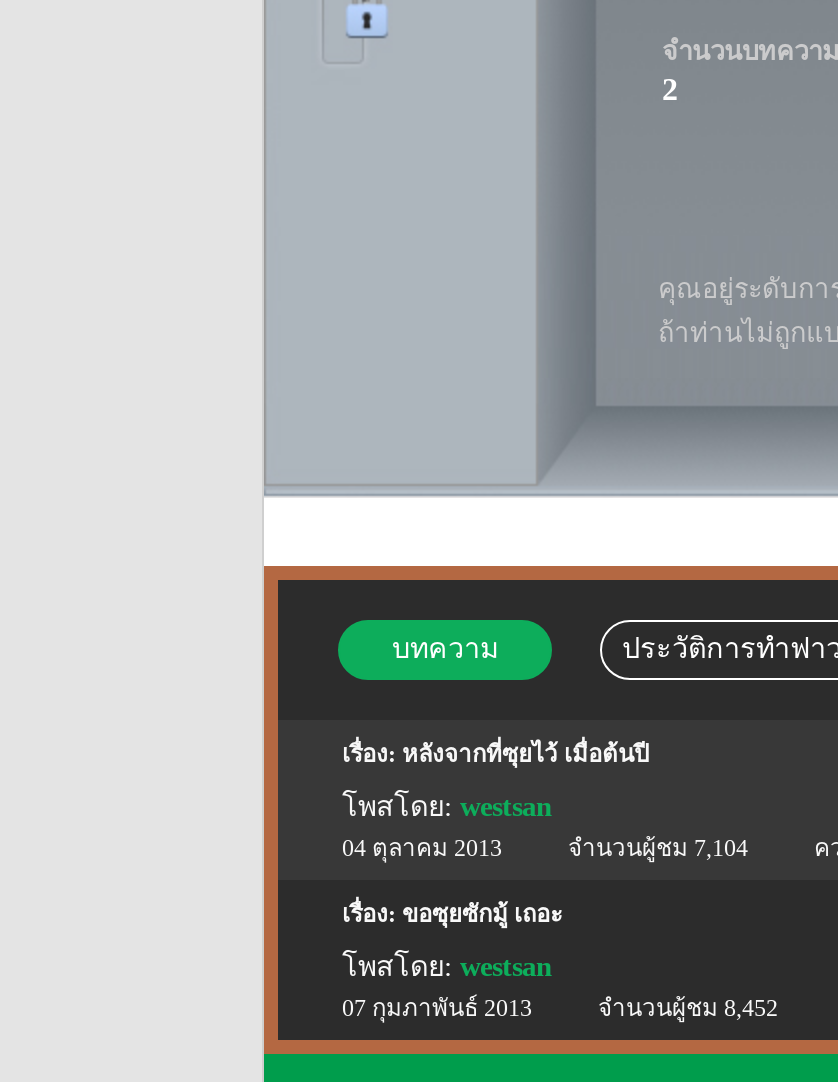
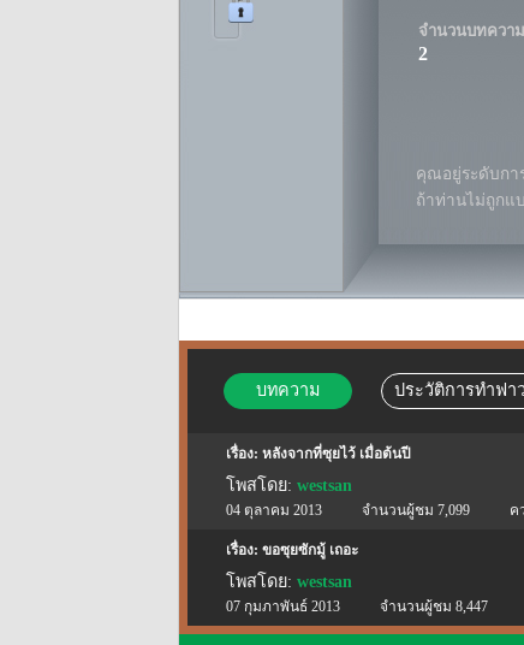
- จำนวนผู้ชม 7,104
+ จำนวนผู้ชม 7,099

- จำนวนผู้ชม 8,452
+ จำนวนผู้ชม 8,447
